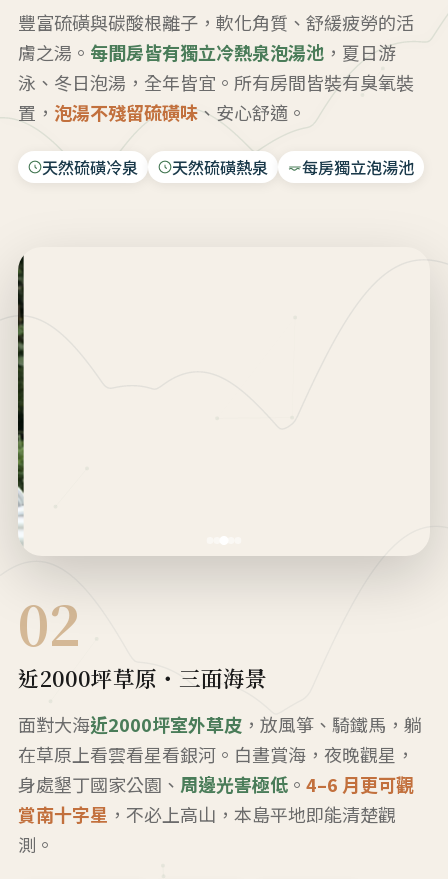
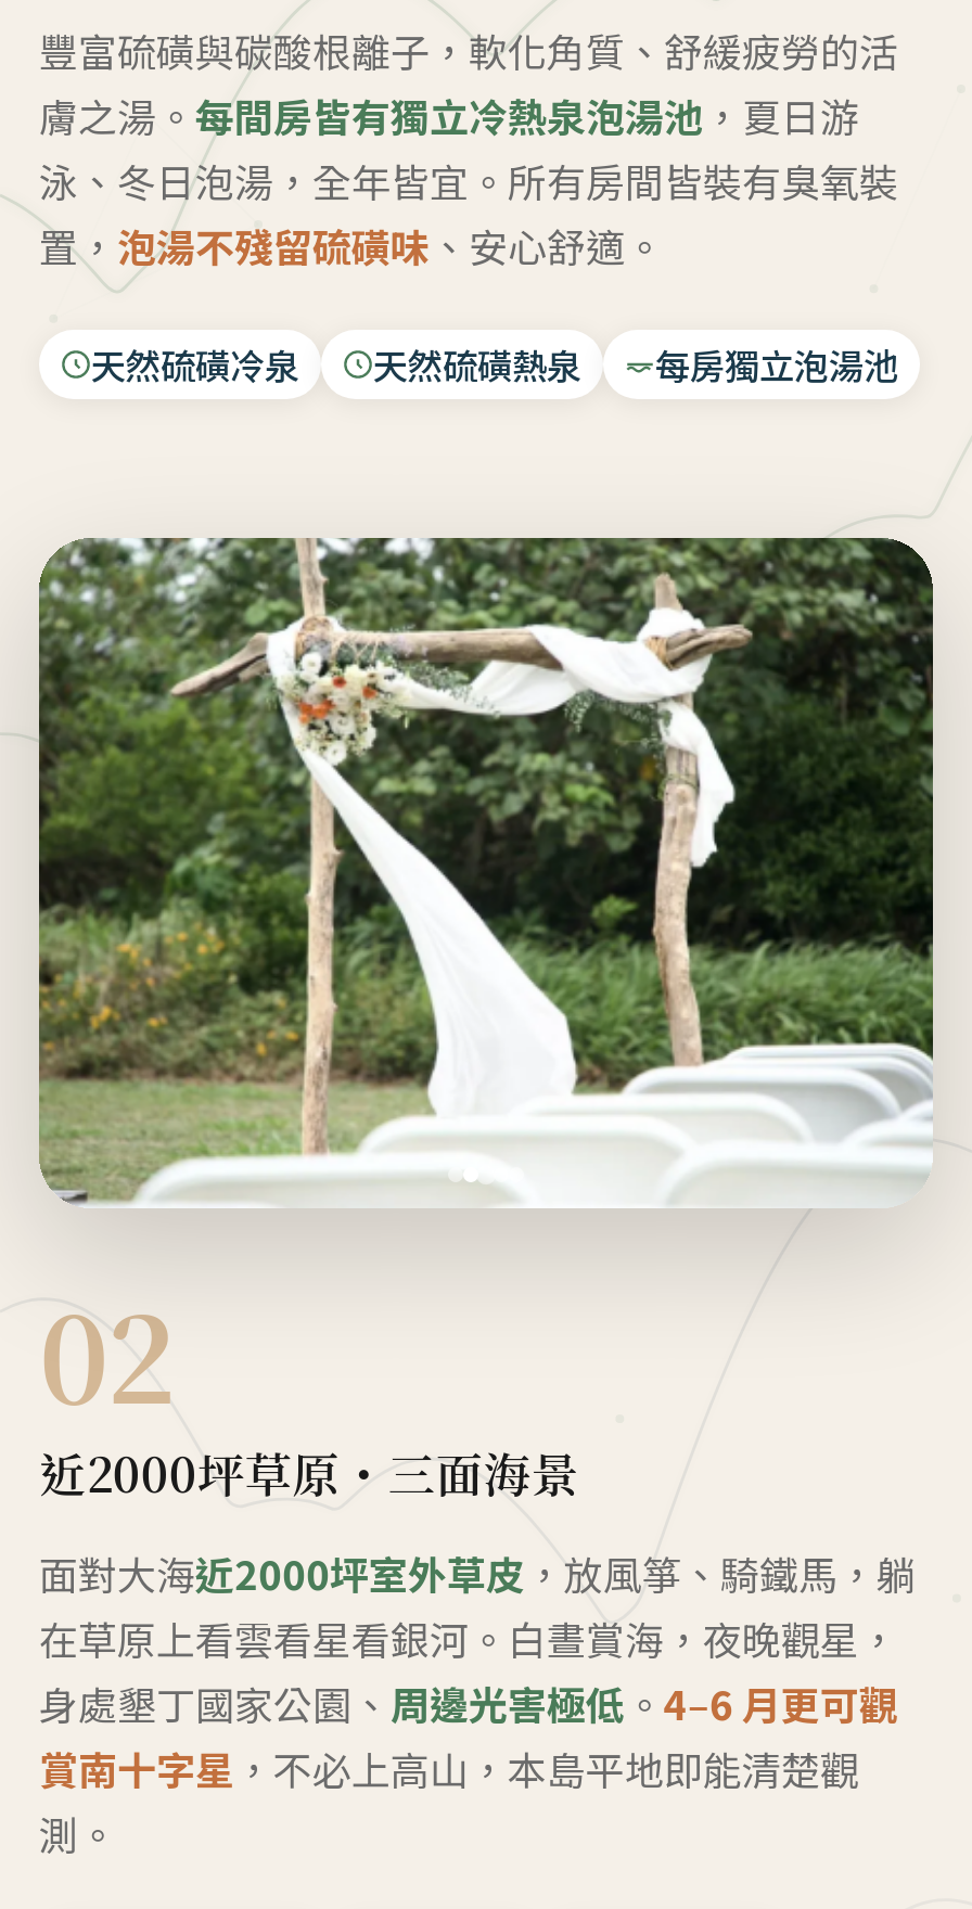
+ [image]
